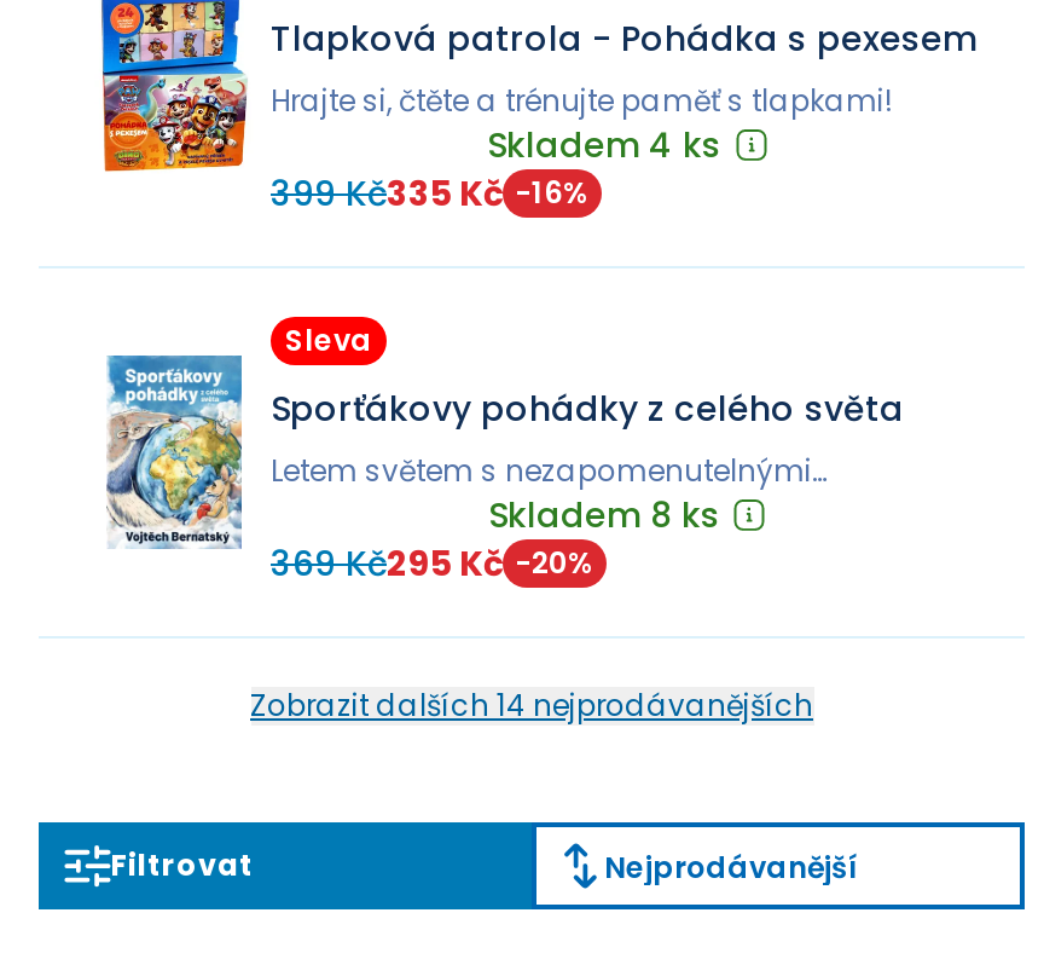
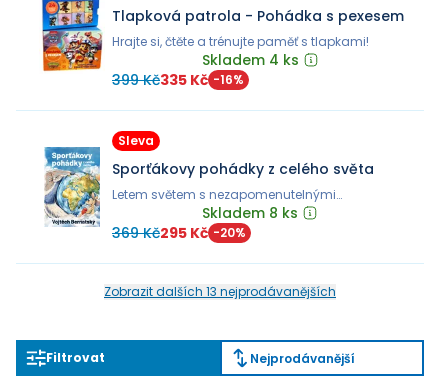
- Zobrazit dalších 14 nejprodávanějších
+ Zobrazit dalších 13 nejprodávanějších
